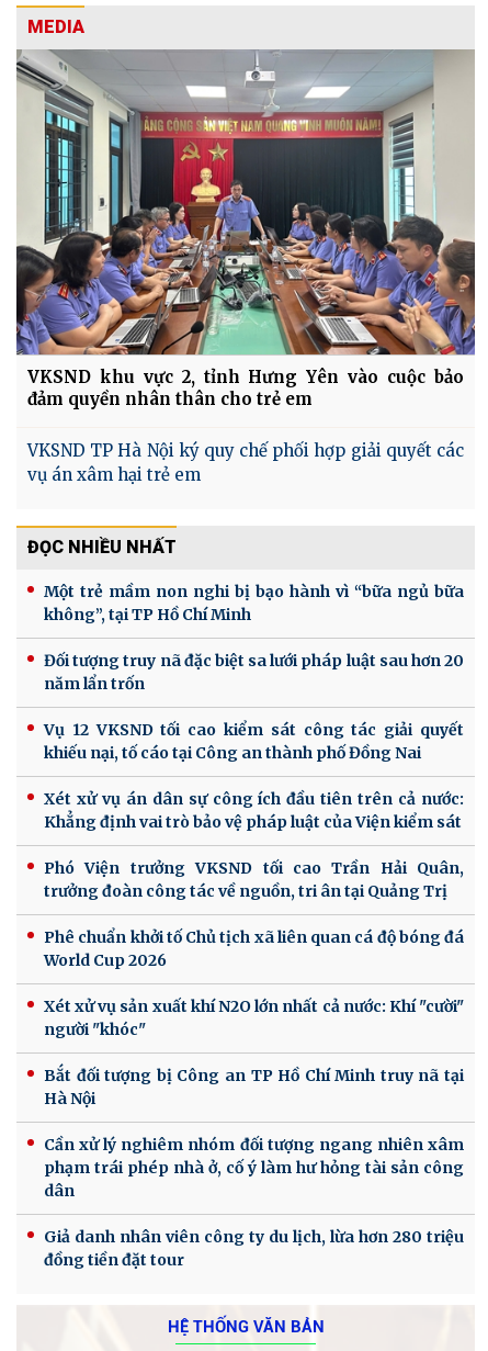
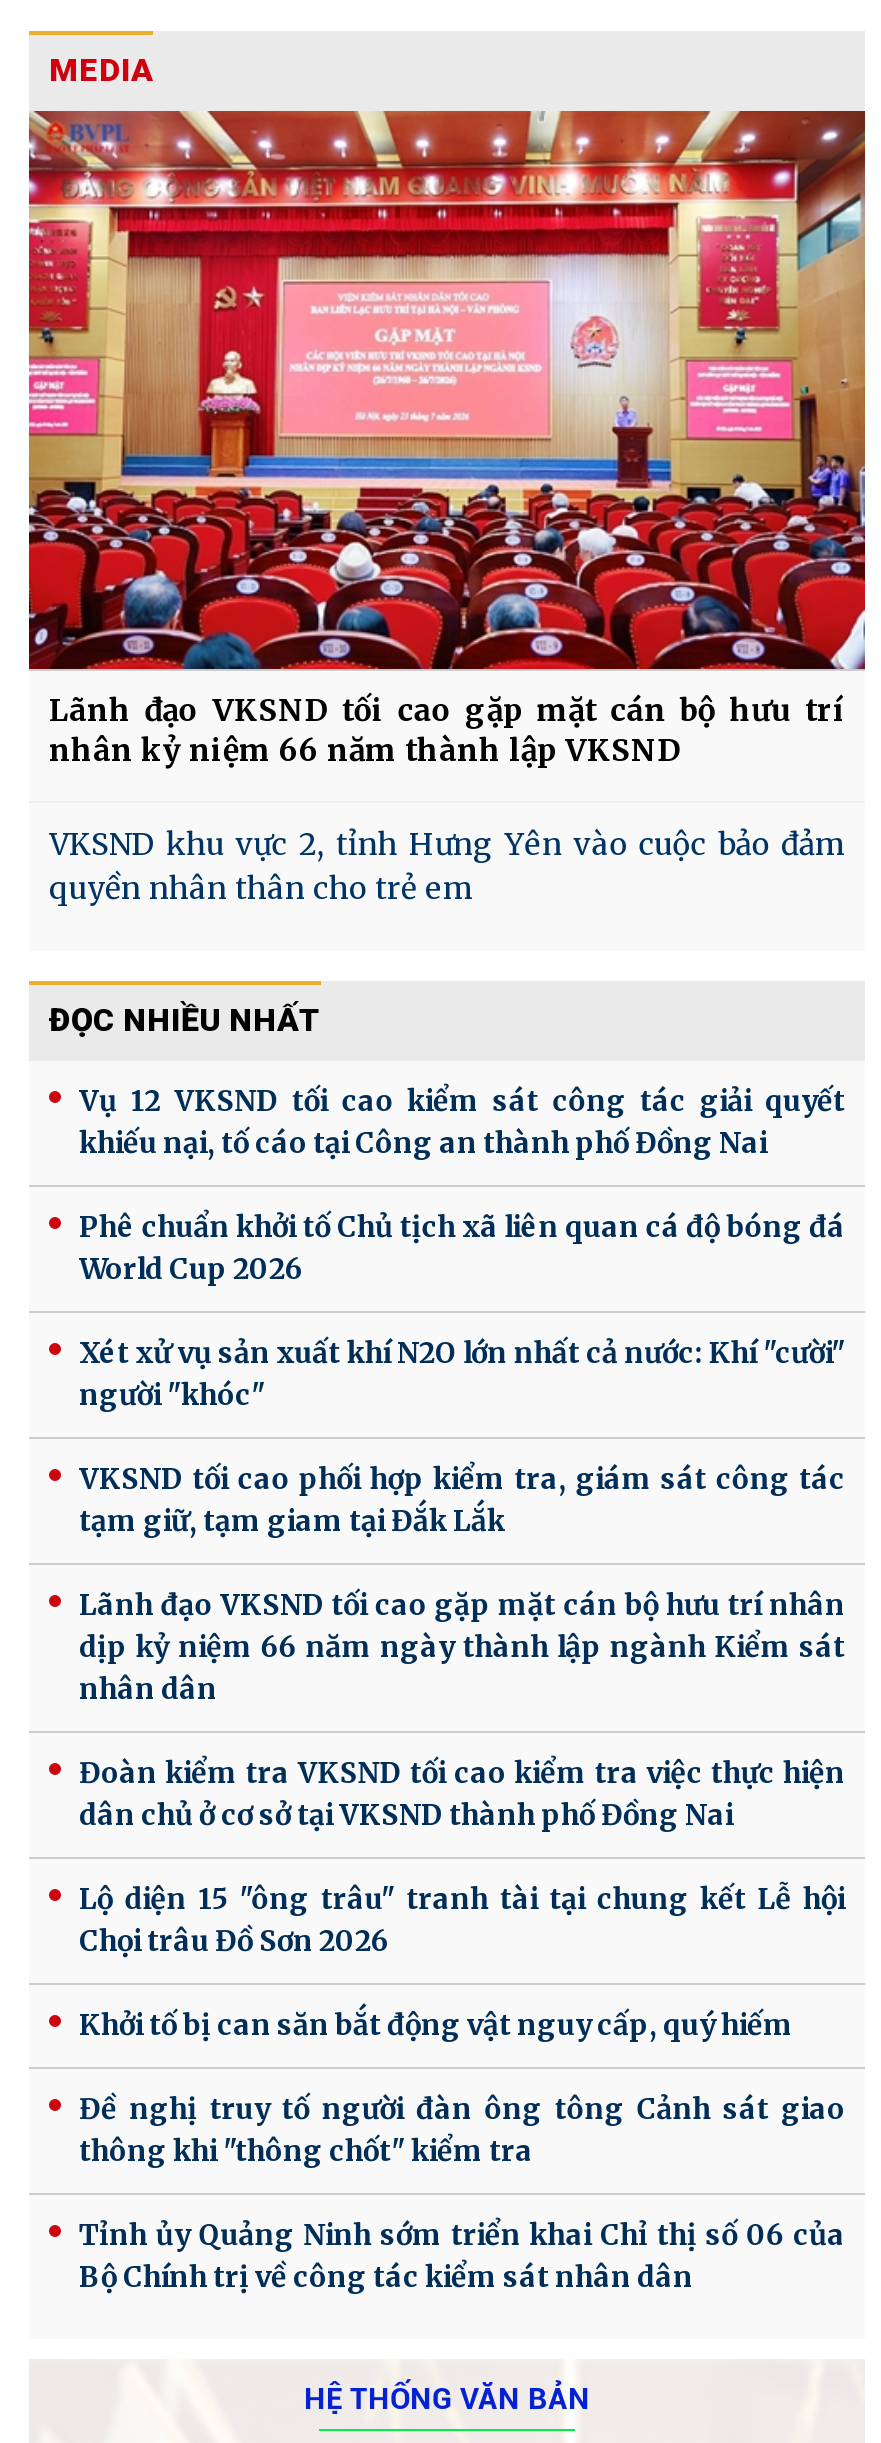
- [image]
- VKSND khu vực 2, tỉnh Hưng Yên vào cuộc bảo
- đảm quyền nhân thân cho trẻ em
+ [image]
+ Lãnh đạo VKSND tối cao gặp mặt cán bộ hưu trí
+ nhân kỷ niệm 66 năm thành lập VKSND

- VKSND TP Hà Nội ký quy chế phối hợp giải quyết các
- vụ án xâm hại trẻ em
+ VKSND khu vực 2, tỉnh Hưng Yên vào cuộc bảo đảm
+ quyền nhân thân cho trẻ em

- Một trẻ mầm non nghi bị bạo hành vì “bữa ngủ bữa
- không”, tại TP Hồ Chí Minh
- Đối tượng truy nã đặc biệt sa lưới pháp luật sau hơn 20
- năm lẩn trốn

moved up: Vụ 12 VKSND tối cao kiểm sát công tác giải quyết | khiếu nại, tố cáo tại Công an thành phố Đồng Nai

- Xét xử vụ án dân sự công ích đầu tiên trên cả nước:
- Khẳng định vai trò bảo vệ pháp luật của Viện kiểm sát
- Phó Viện trưởng VKSND tối cao Trần Hải Quân,
- trưởng đoàn công tác về nguồn, tri ân tại Quảng Trị

moved up: Phê chuẩn khởi tố Chủ tịch xã liên quan cá độ bóng đá | World Cup 2026 | Xét xử vụ sản xuất khí N2O lớn nhất cả nước: Khí "cười" | người "khóc"

- Bắt đối tượng bị Công an TP Hồ Chí Minh truy nã tại
- Hà Nội
- Cần xử lý nghiêm nhóm đối tượng ngang nhiên xâm
- phạm trái phép nhà ở, cố ý làm hư hỏng tài sản công
- dân
- Giả danh nhân viên công ty du lịch, lừa hơn 280 triệu
- đồng tiền đặt tour
+ VKSND tối cao phối hợp kiểm tra, giám sát công tác
+ tạm giữ, tạm giam tại Đắk Lắk
+ Lãnh đạo VKSND tối cao gặp mặt cán bộ hưu trí nhân
+ dịp kỷ niệm 66 năm ngày thành lập ngành Kiểm sát
+ nhân dân
+ Đoàn kiểm tra VKSND tối cao kiểm tra việc thực hiện
+ dân chủ ở cơ sở tại VKSND thành phố Đồng Nai
+ Lộ diện 15 "ông trâu" tranh tài tại chung kết Lễ hội
+ Chọi trâu Đồ Sơn 2026
+ Khởi tố bị can săn bắt động vật nguy cấp, quý hiếm
+ Đề nghị truy tố người đàn ông tông Cảnh sát giao
+ thông khi "thông chốt" kiểm tra
+ Tỉnh ủy Quảng Ninh sớm triển khai Chỉ thị số 06 của
+ Bộ Chính trị về công tác kiểm sát nhân dân
